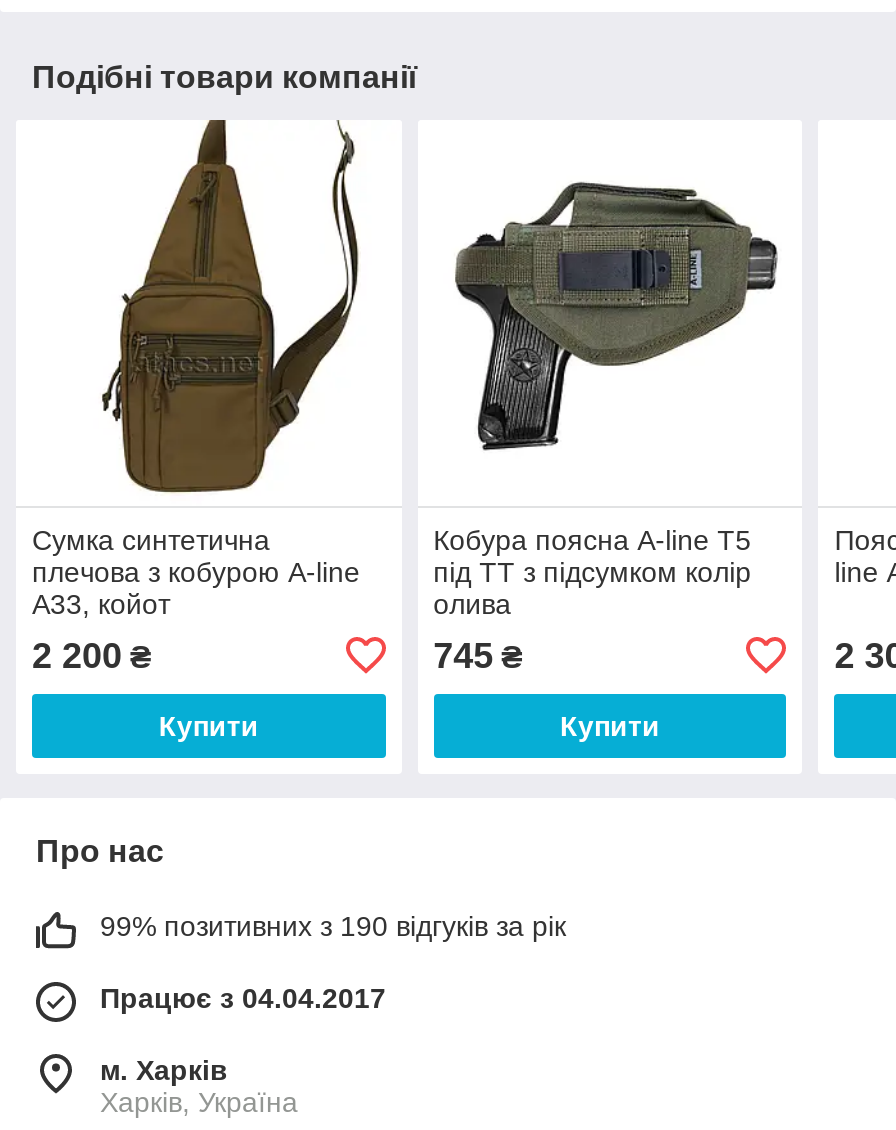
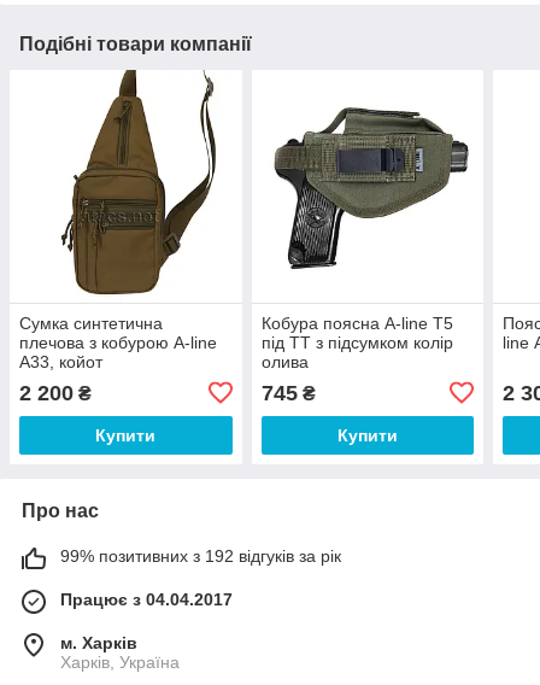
- 99% позитивних з 190 відгуків за рік
+ 99% позитивних з 192 відгуків за рік
